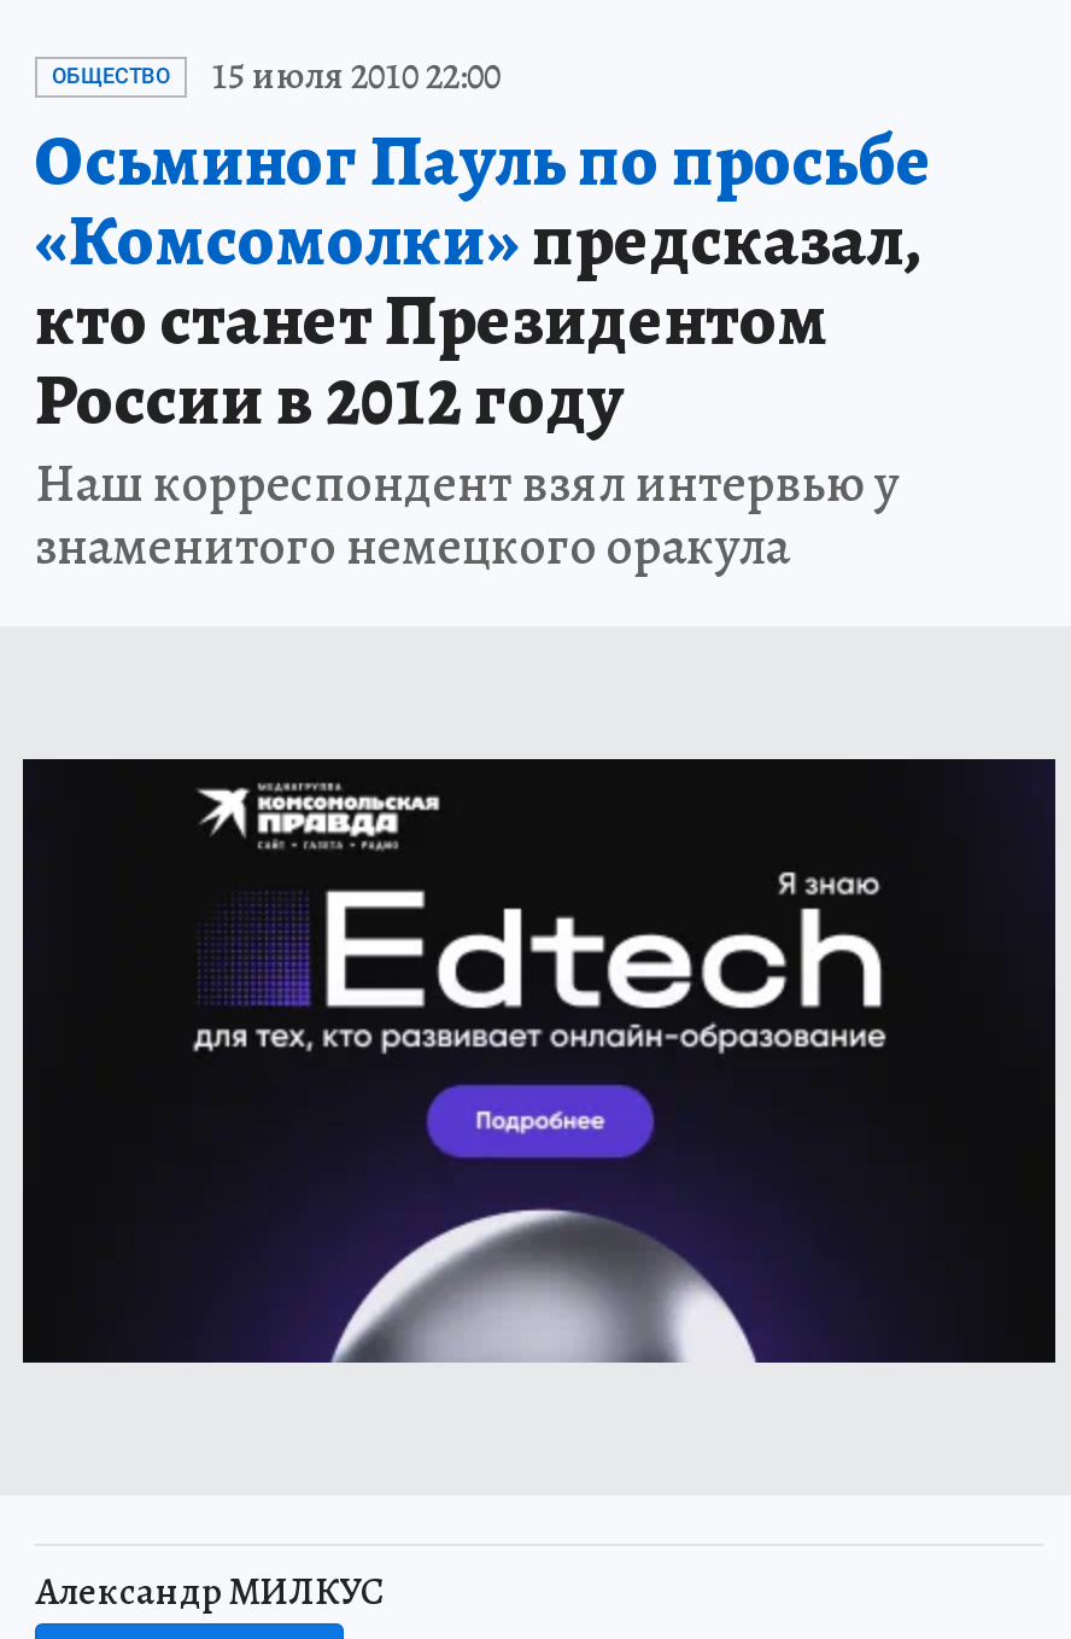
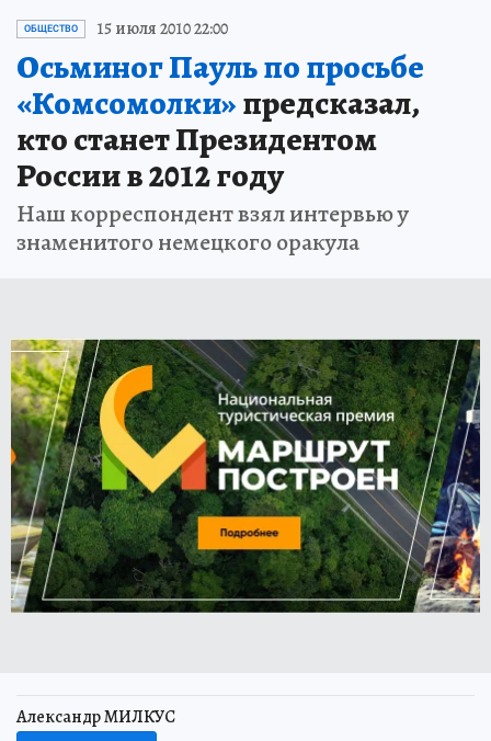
- [image]
+ [image]
